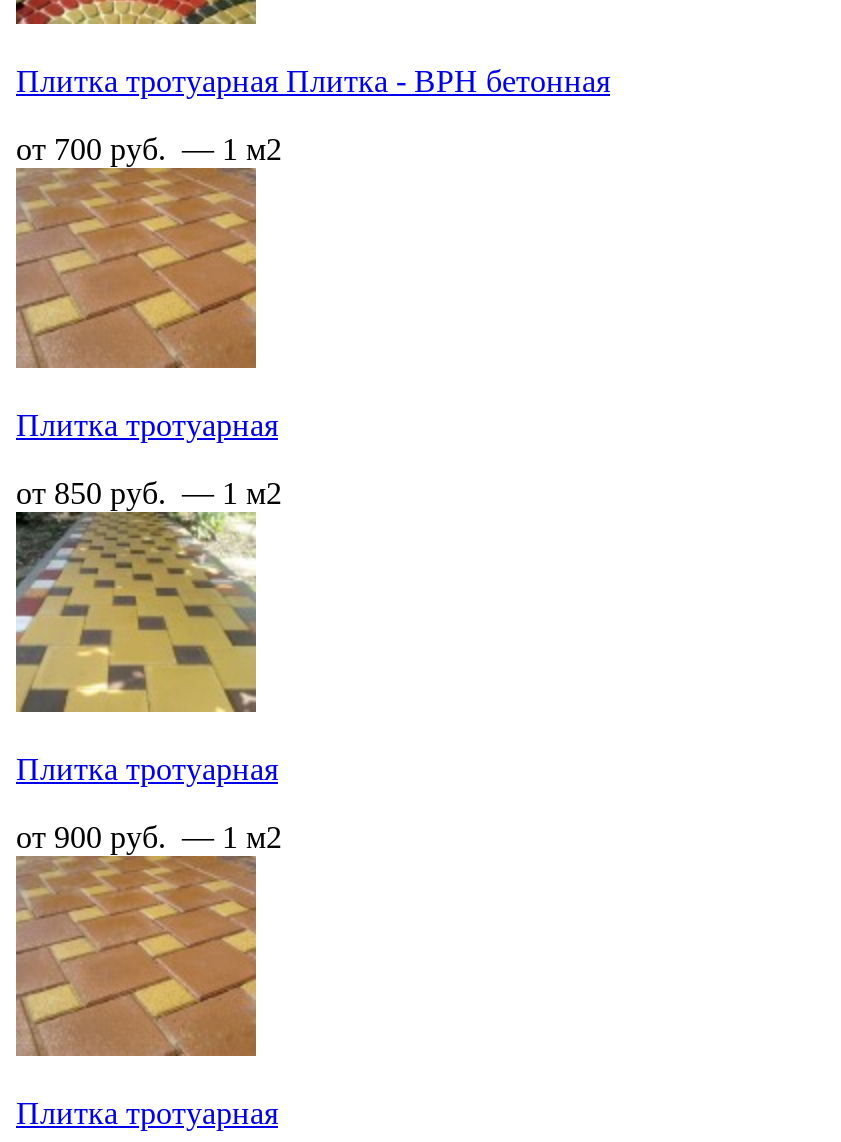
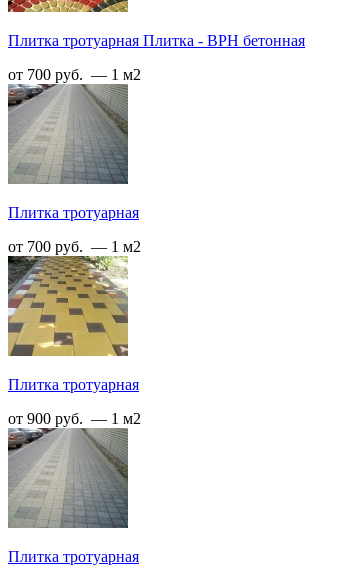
- [image]
+ [image]

- от 850 руб. — 1 м2
+ от 700 руб. — 1 м2

- [image]
+ [image]
